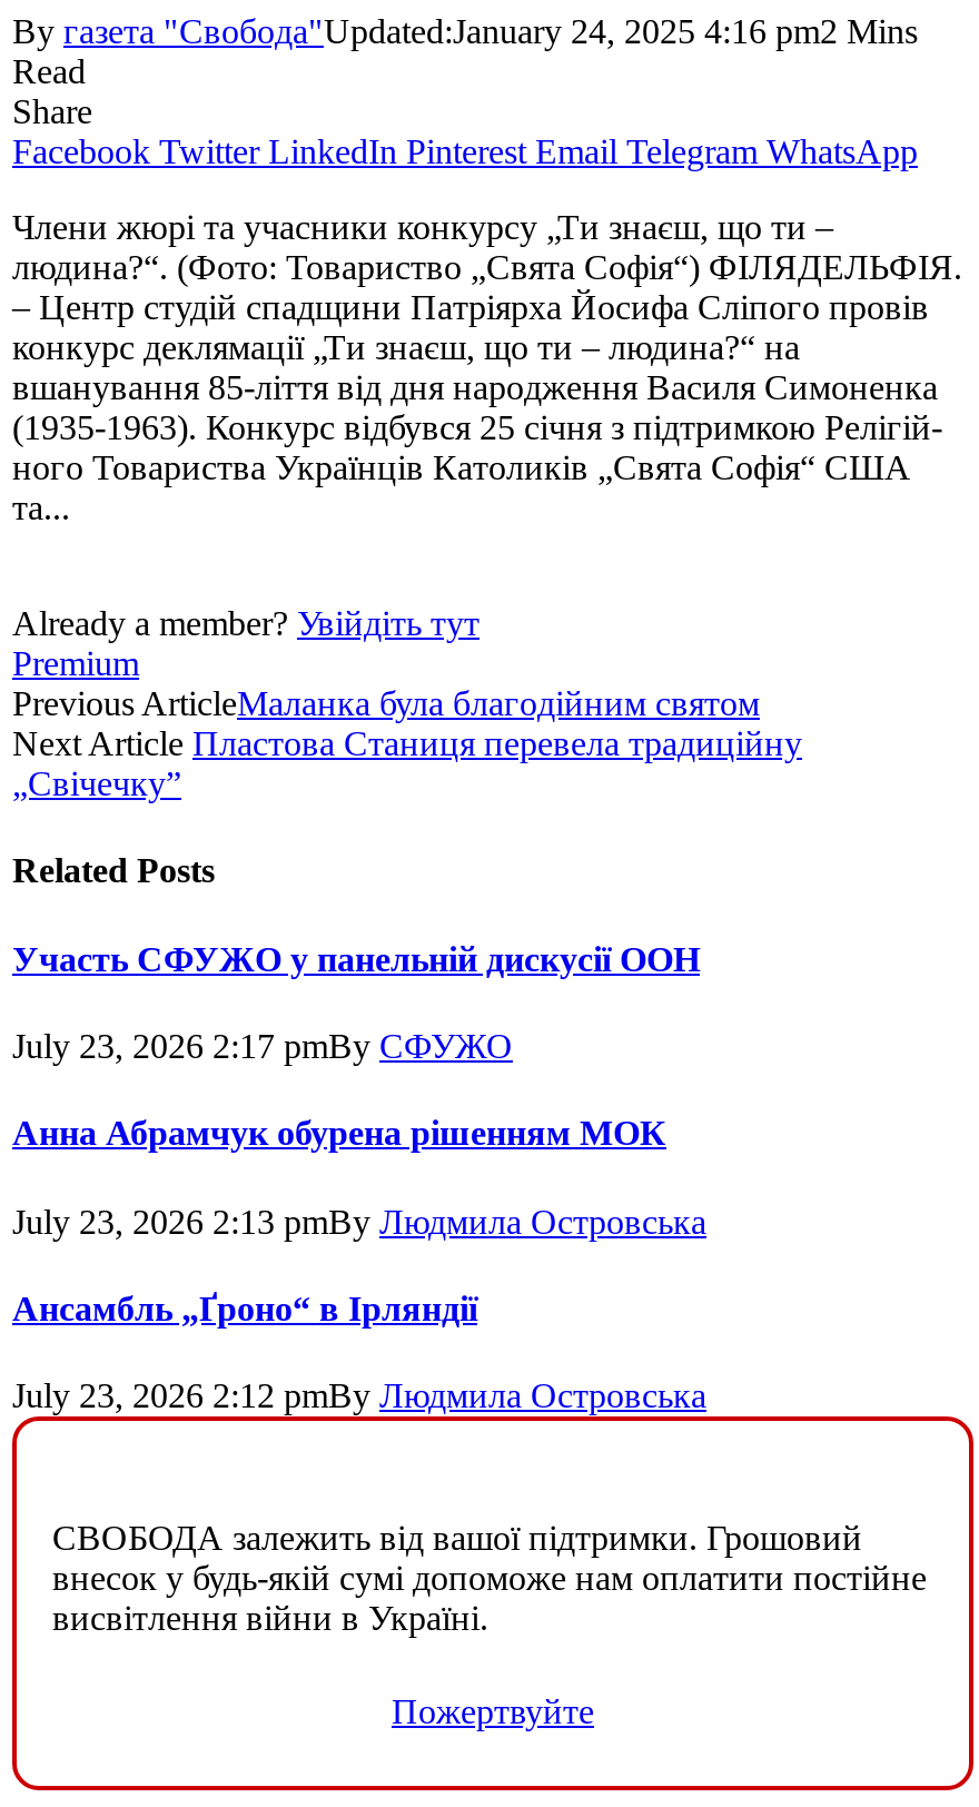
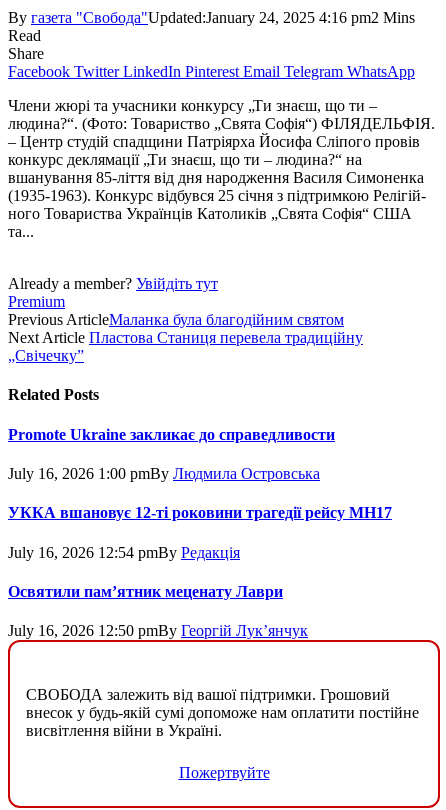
- Участь СФУЖО у панельній дискусії ООН
+ Promote Ukraine закликає до справедливости

- July 23, 2026 2:17 pmBy СФУЖО
+ July 16, 2026 1:00 pmBy Людмила Островська

- Анна Абрамчук обурена рішенням МОК
+ УККА вшановує 12-ті роковини трагедії рейсу MH17

- July 23, 2026 2:13 pmBy Людмила Островська
+ July 16, 2026 12:54 pmBy Редакція

- Ансамбль „Ґроно“ в Ірляндії
+ Освятили пам’ятник меценату Лаври

- July 23, 2026 2:12 pmBy Людмила Островська
+ July 16, 2026 12:50 pmBy Георгій Лук’янчук
